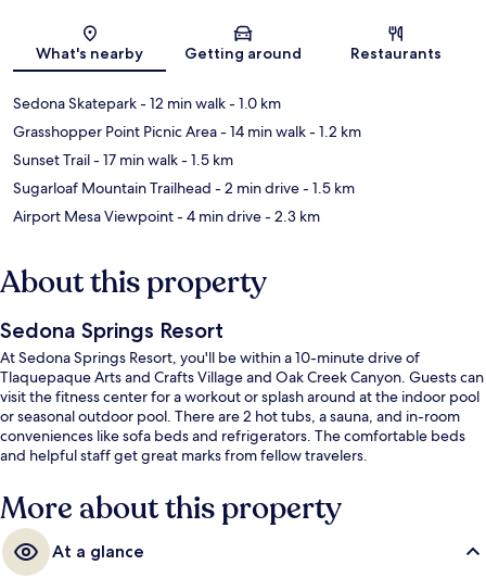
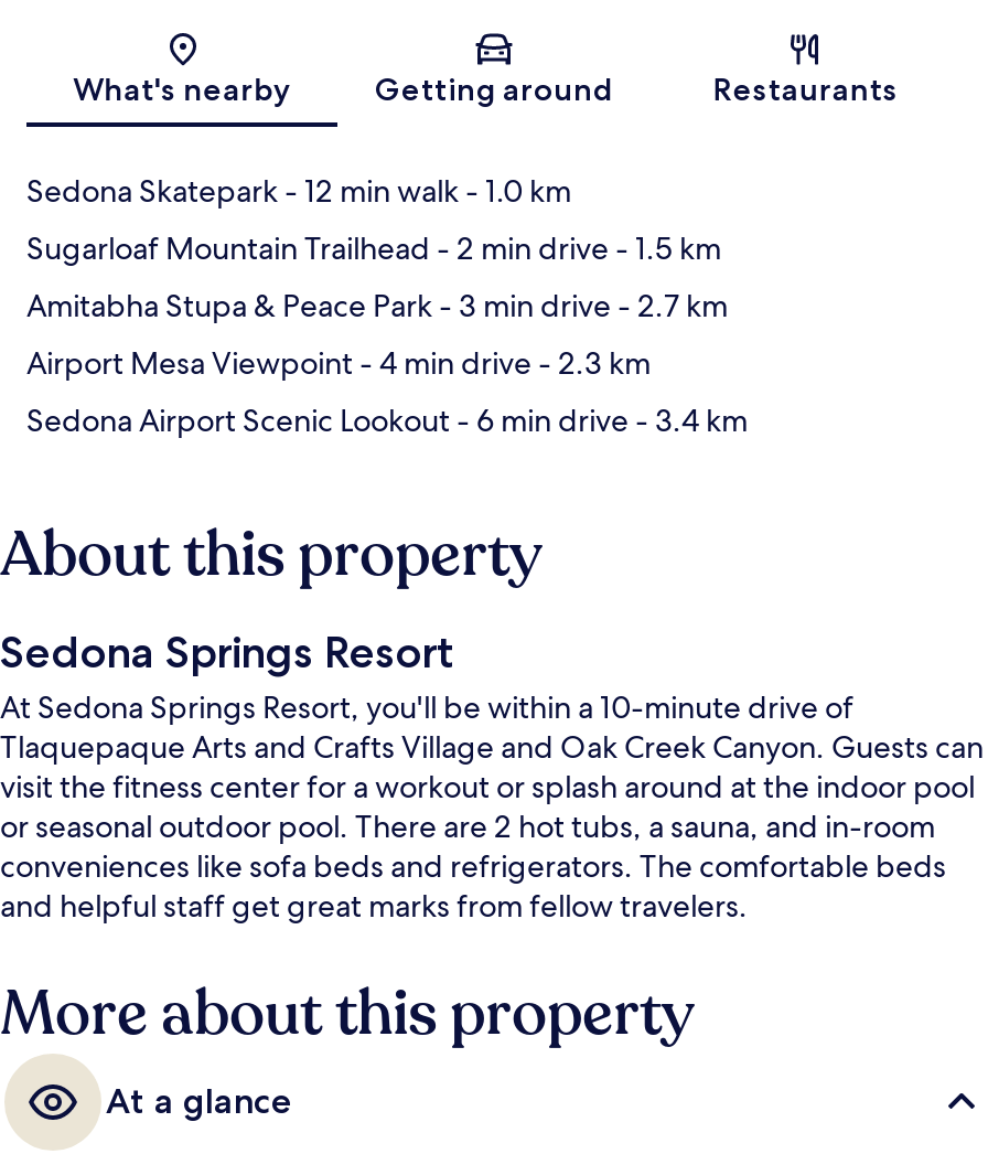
- Grasshopper Point Picnic Area - 14 min walk - 1.2 km
- Sunset Trail - 17 min walk - 1.5 km

moved up: Sugarloaf Mountain Trailhead - 2 min drive - 1.5 km

+ Amitabha Stupa & Peace Park - 3 min drive - 2.7 km

moved up: Airport Mesa Viewpoint - 4 min drive - 2.3 km

+ Sedona Airport Scenic Lookout - 6 min drive - 3.4 km
